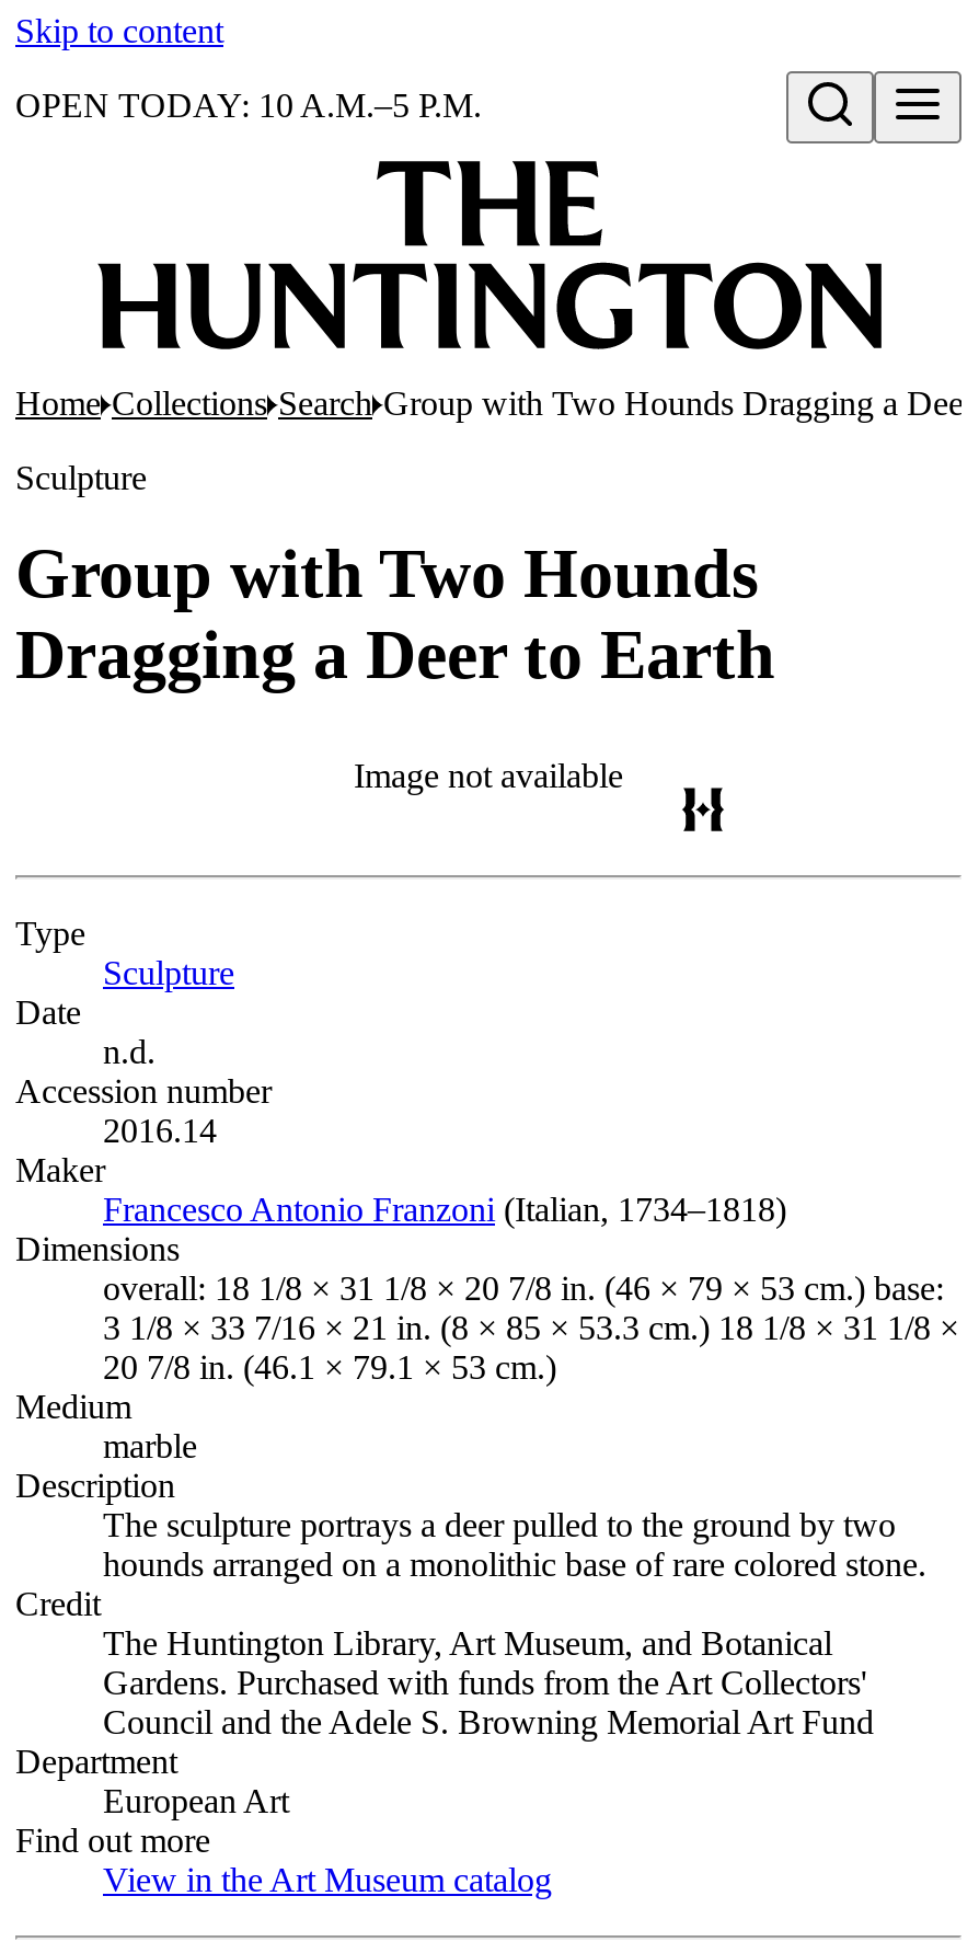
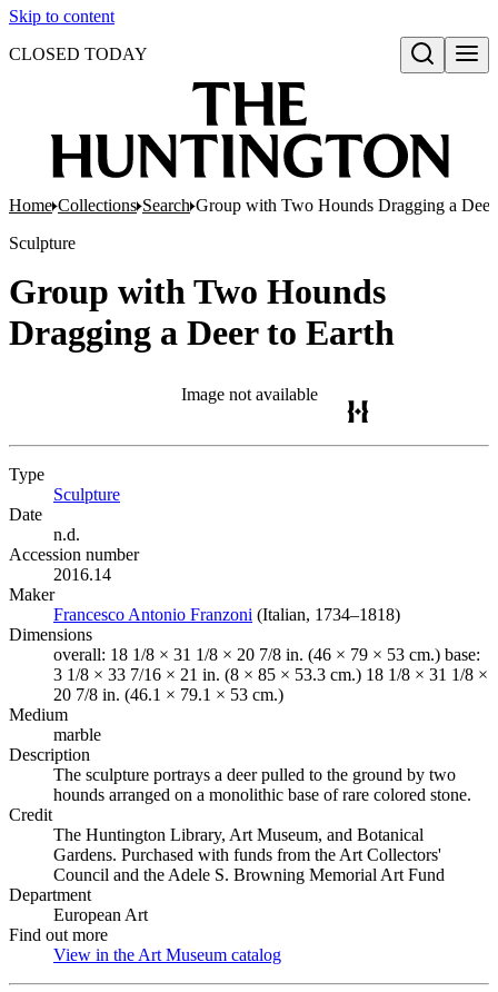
- OPEN TODAY: 10 A.M.–5 P.M.
+ CLOSED TODAY
